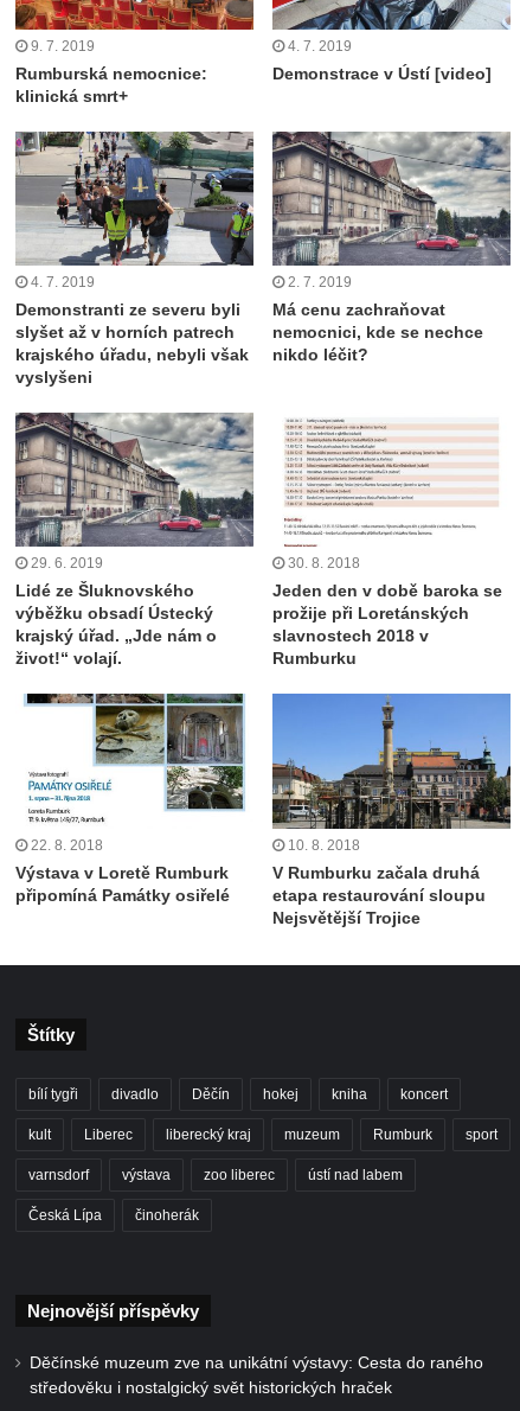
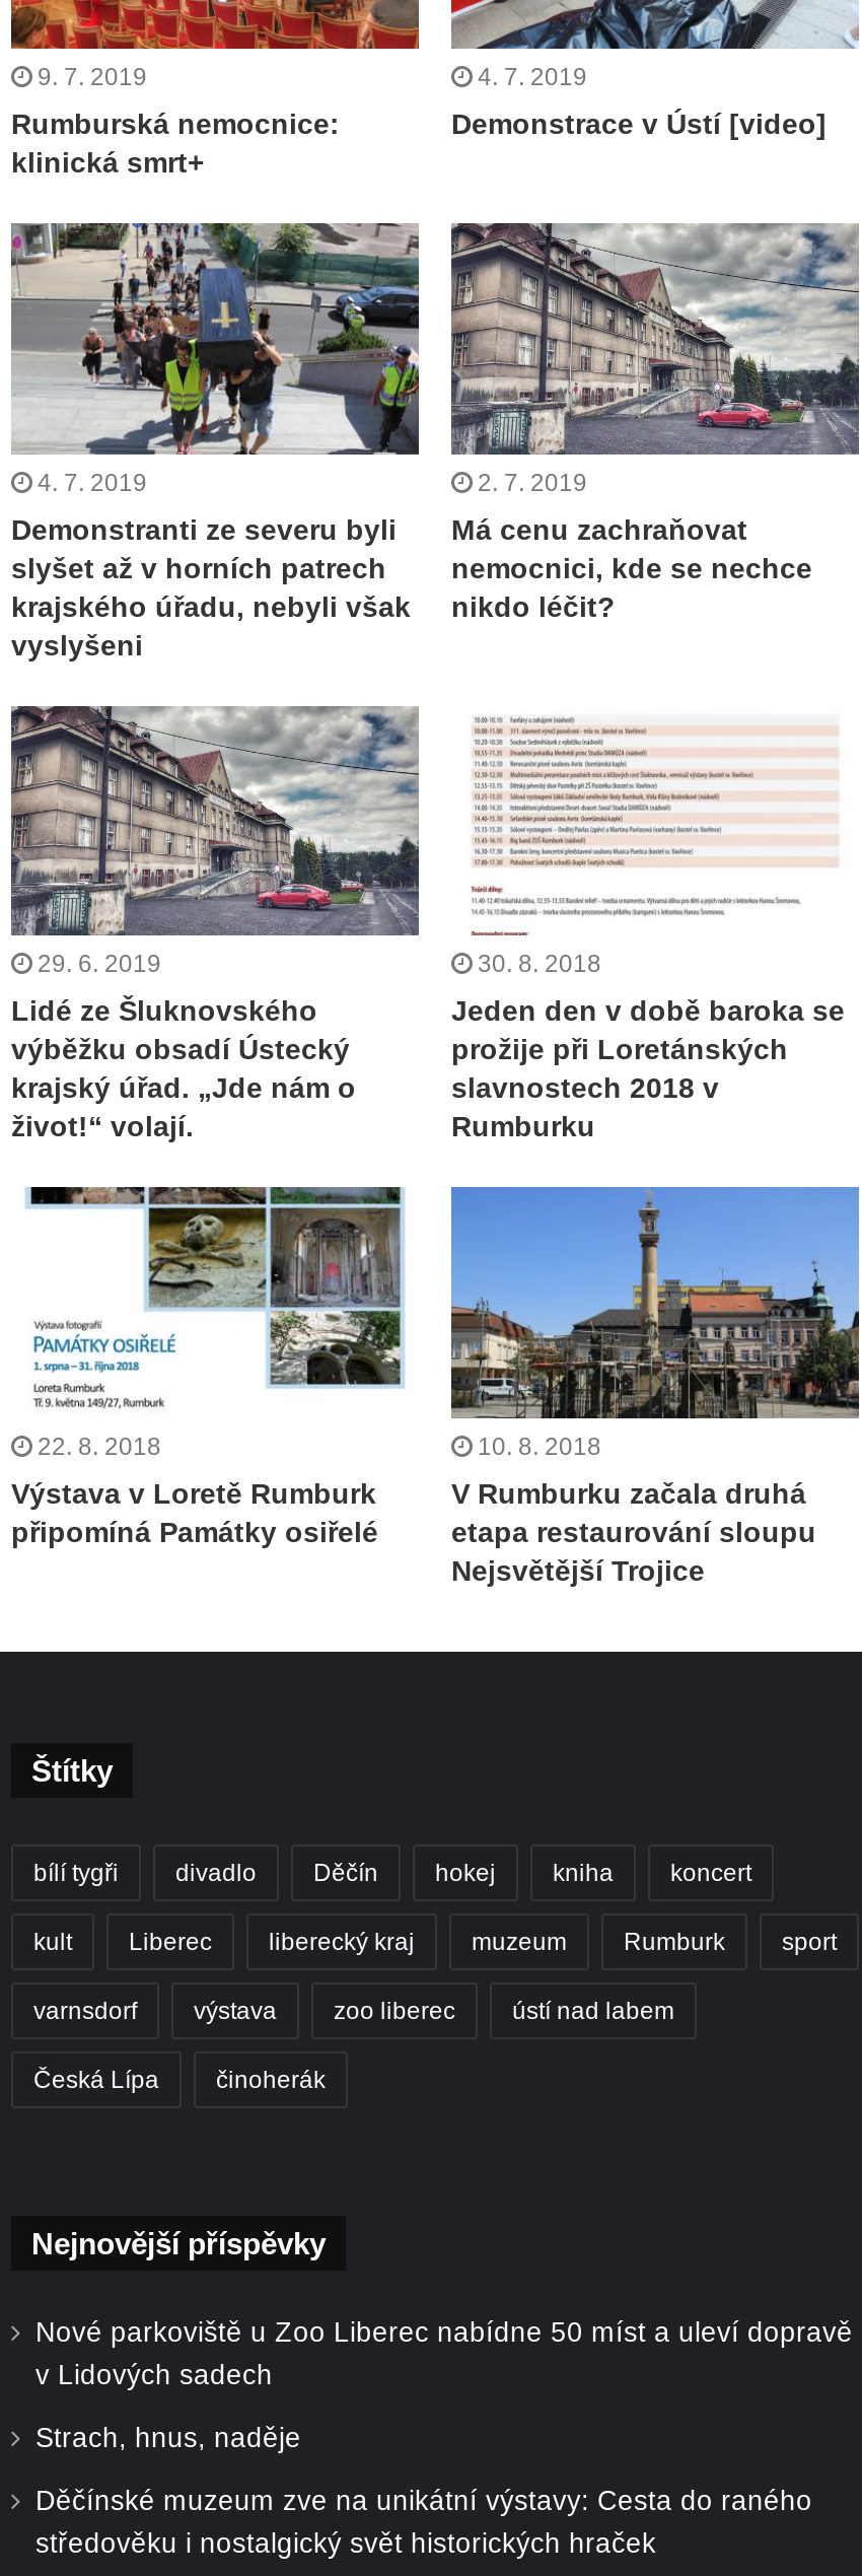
+ Nové parkoviště u Zoo Liberec nabídne 50 míst a uleví dopravě
+ v Lidových sadech
+ Strach, hnus, naděje
